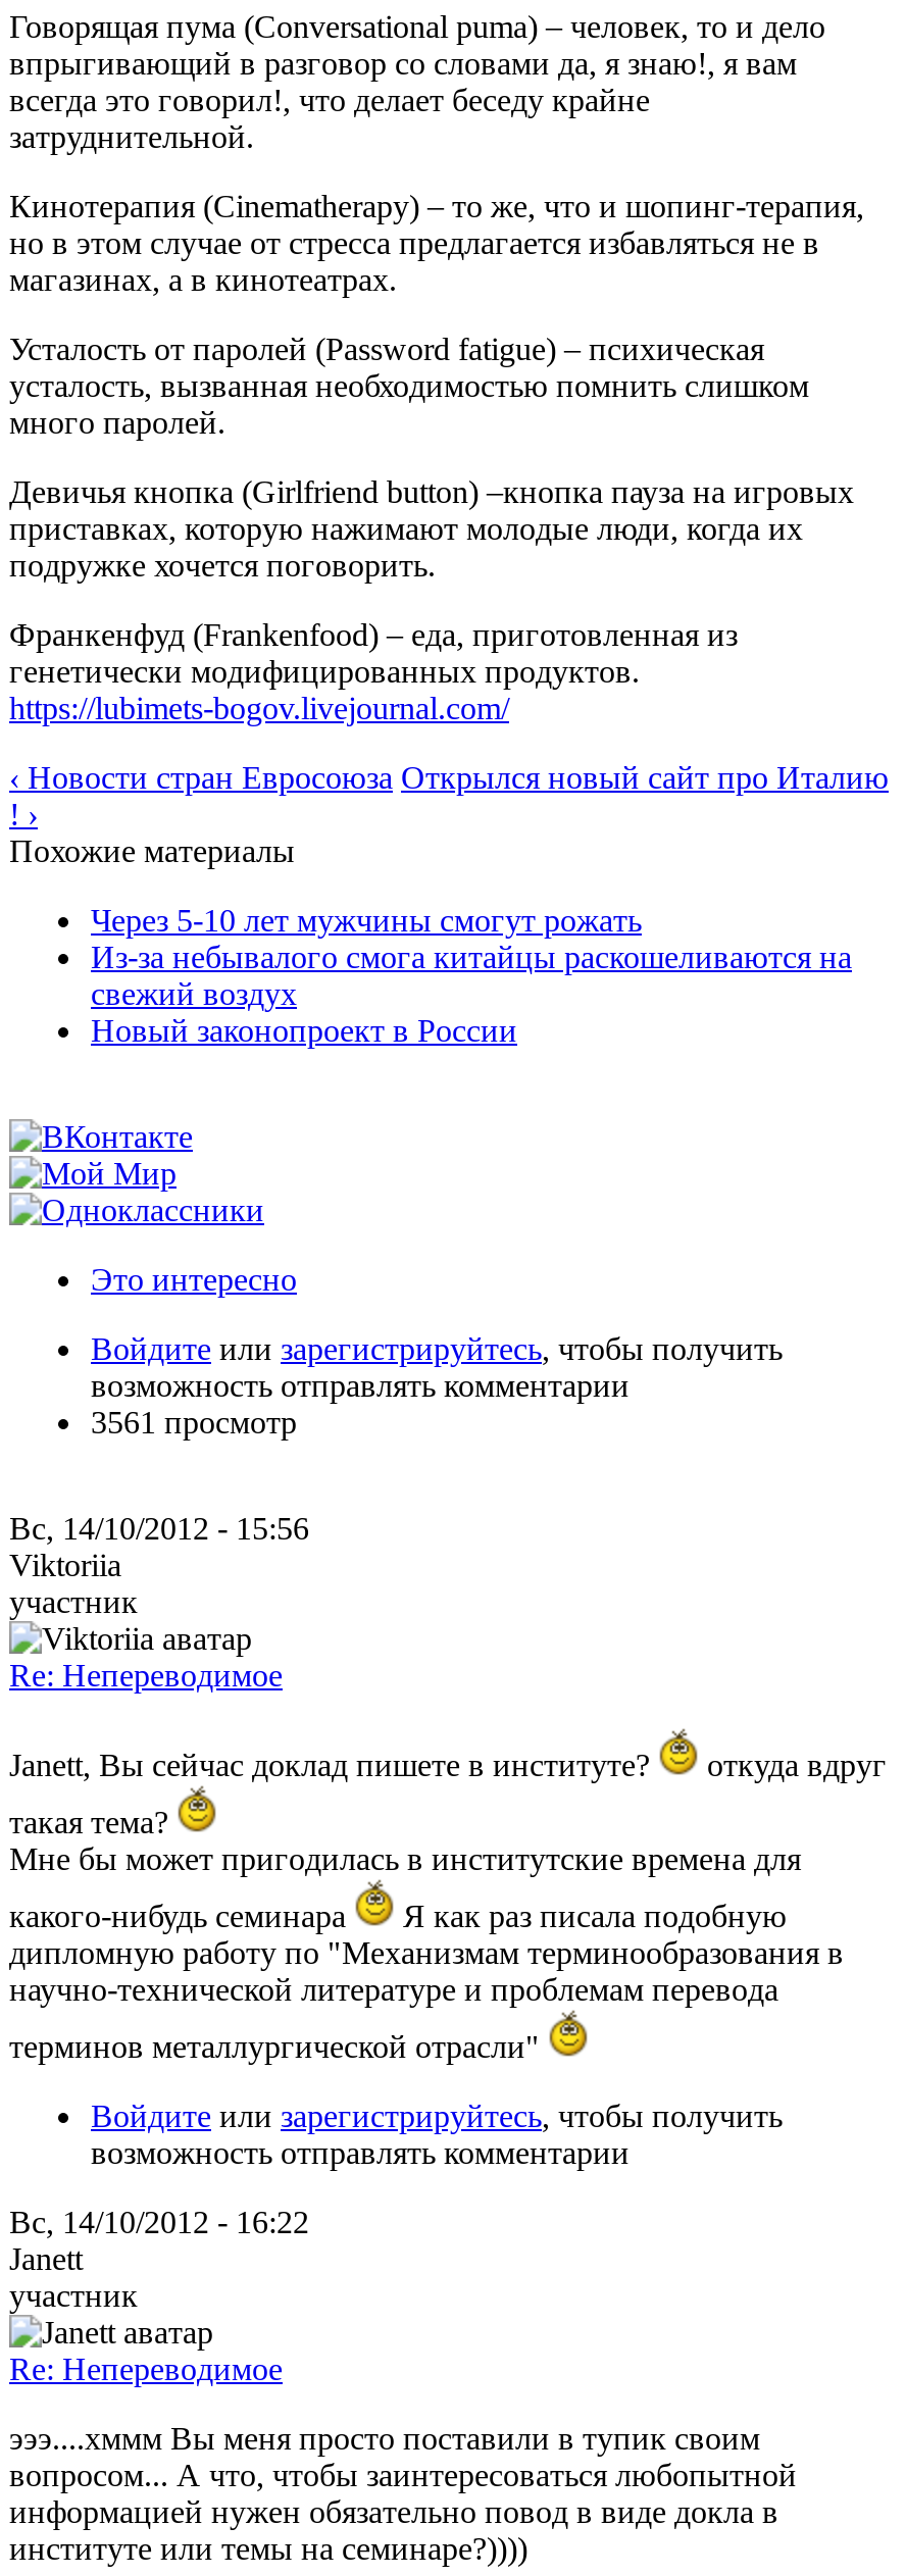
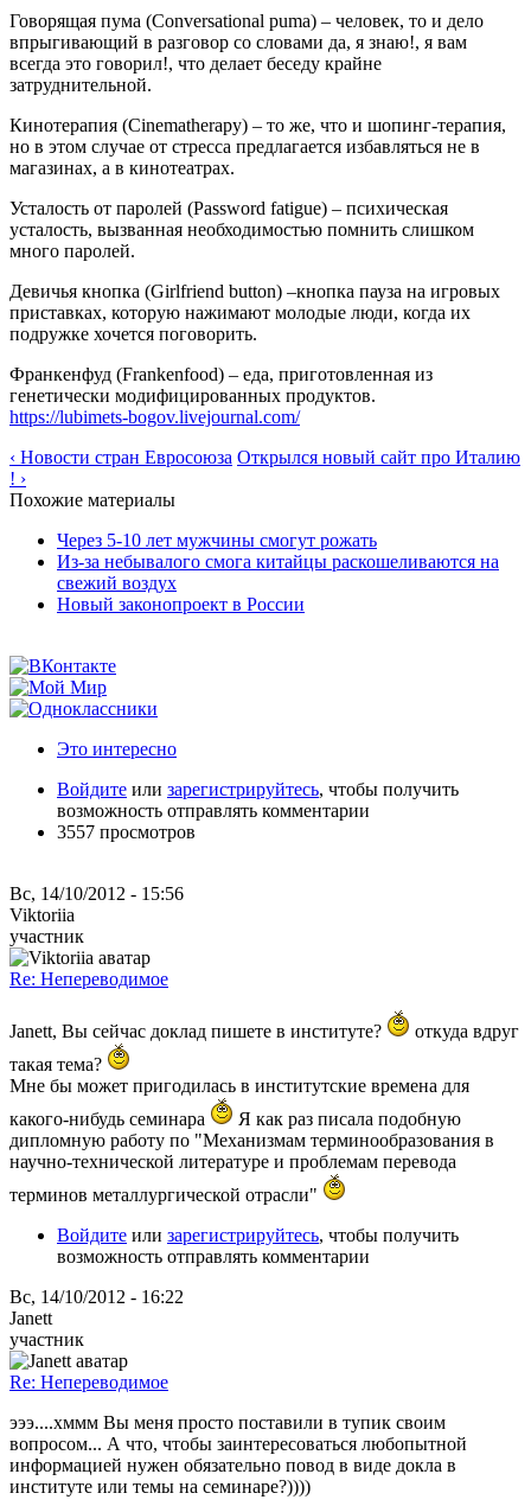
- 3561 просмотр
+ 3557 просмотров
